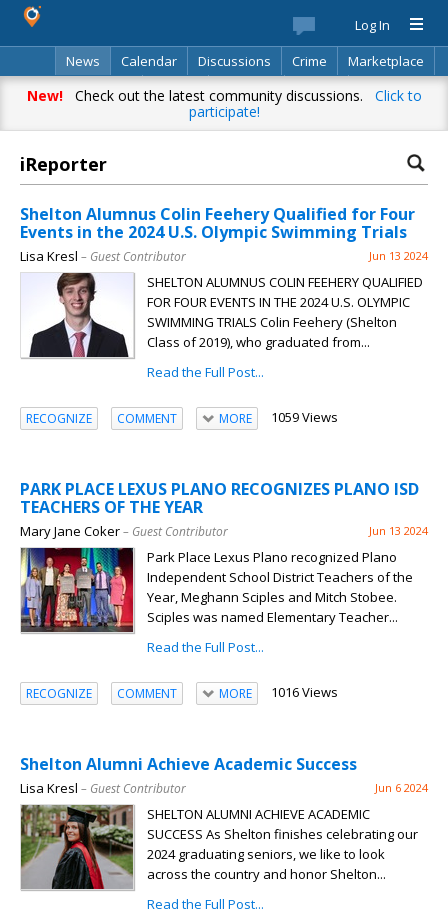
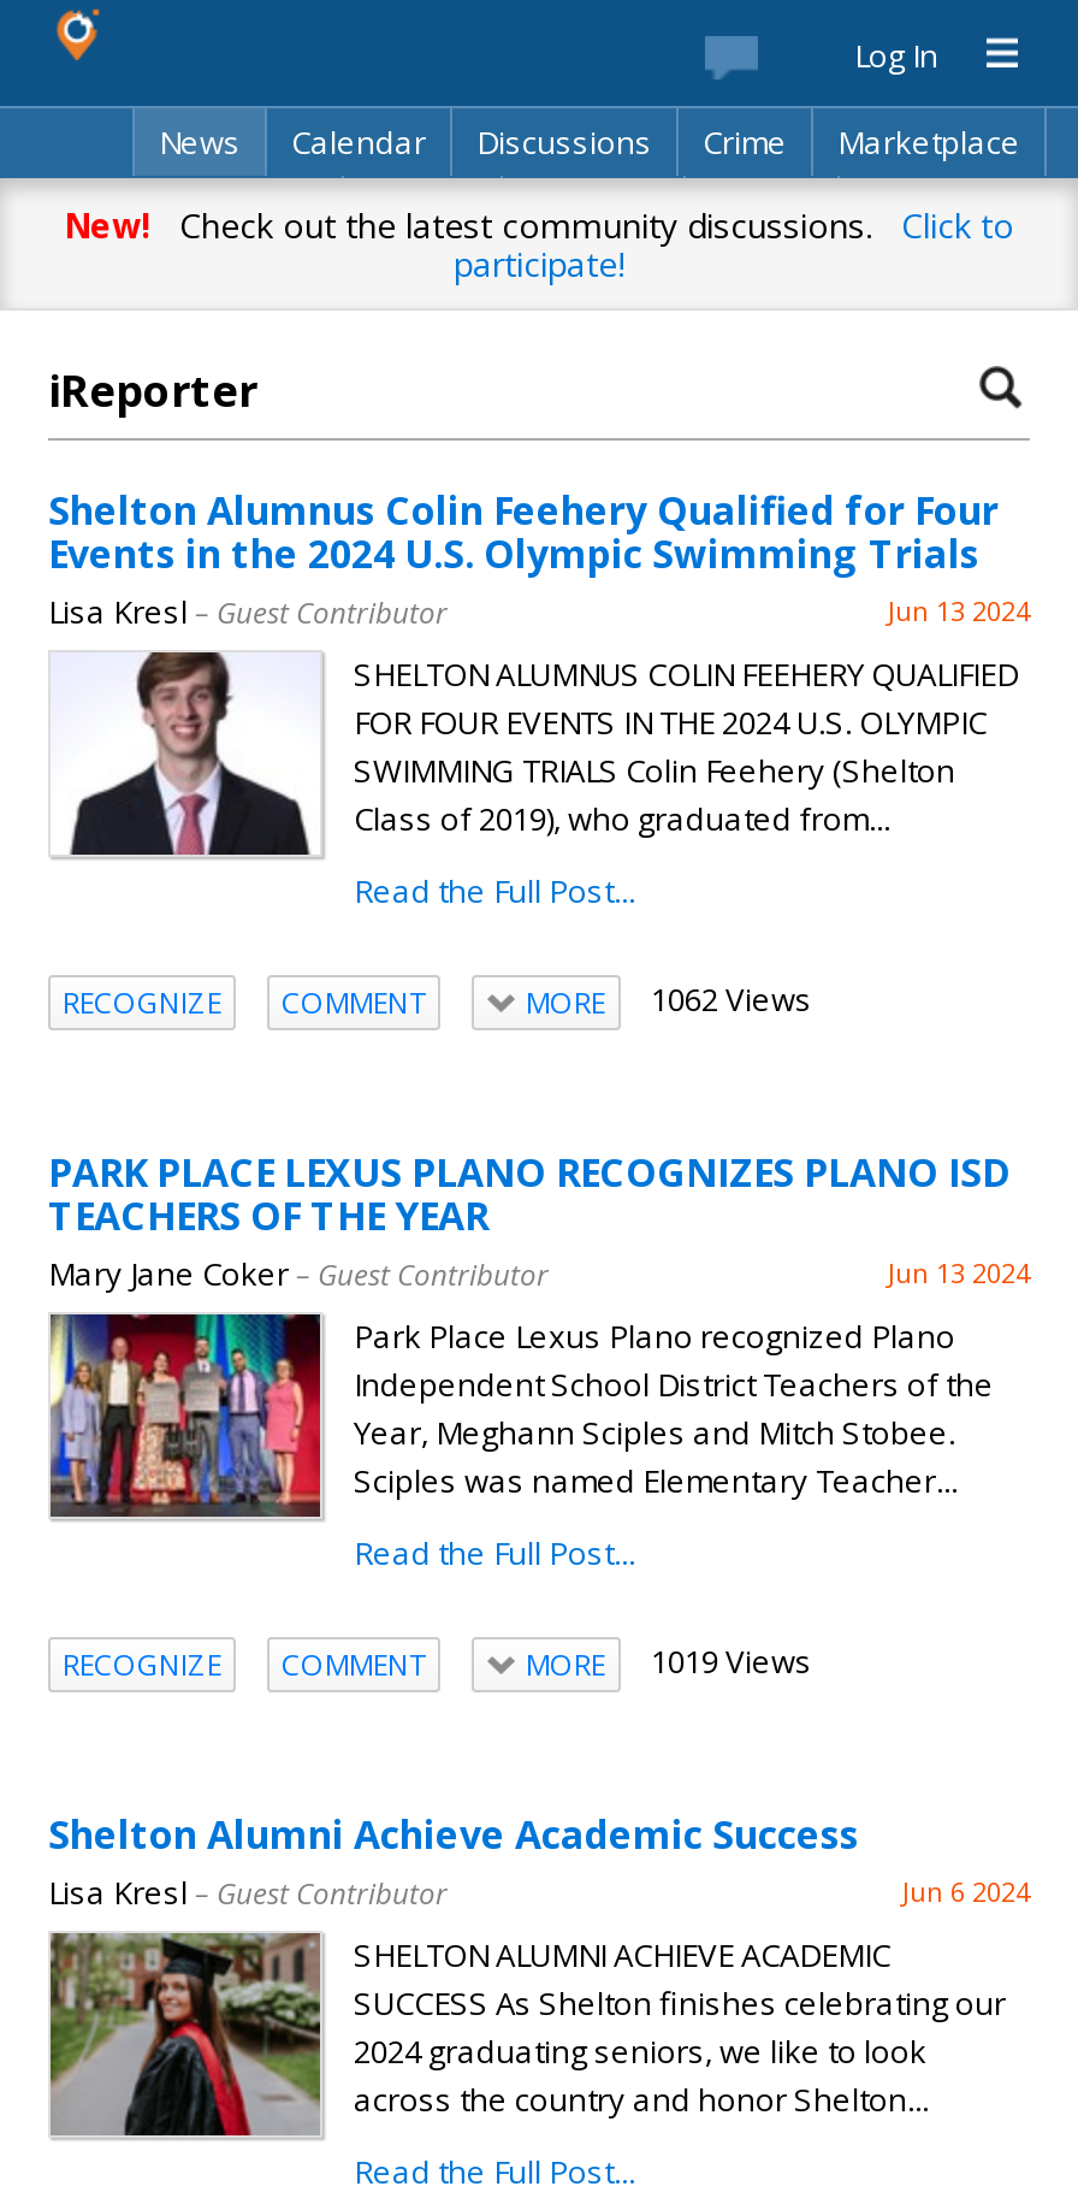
- MORE 1059 Views
+ MORE 1062 Views

- MORE 1016 Views
+ MORE 1019 Views
